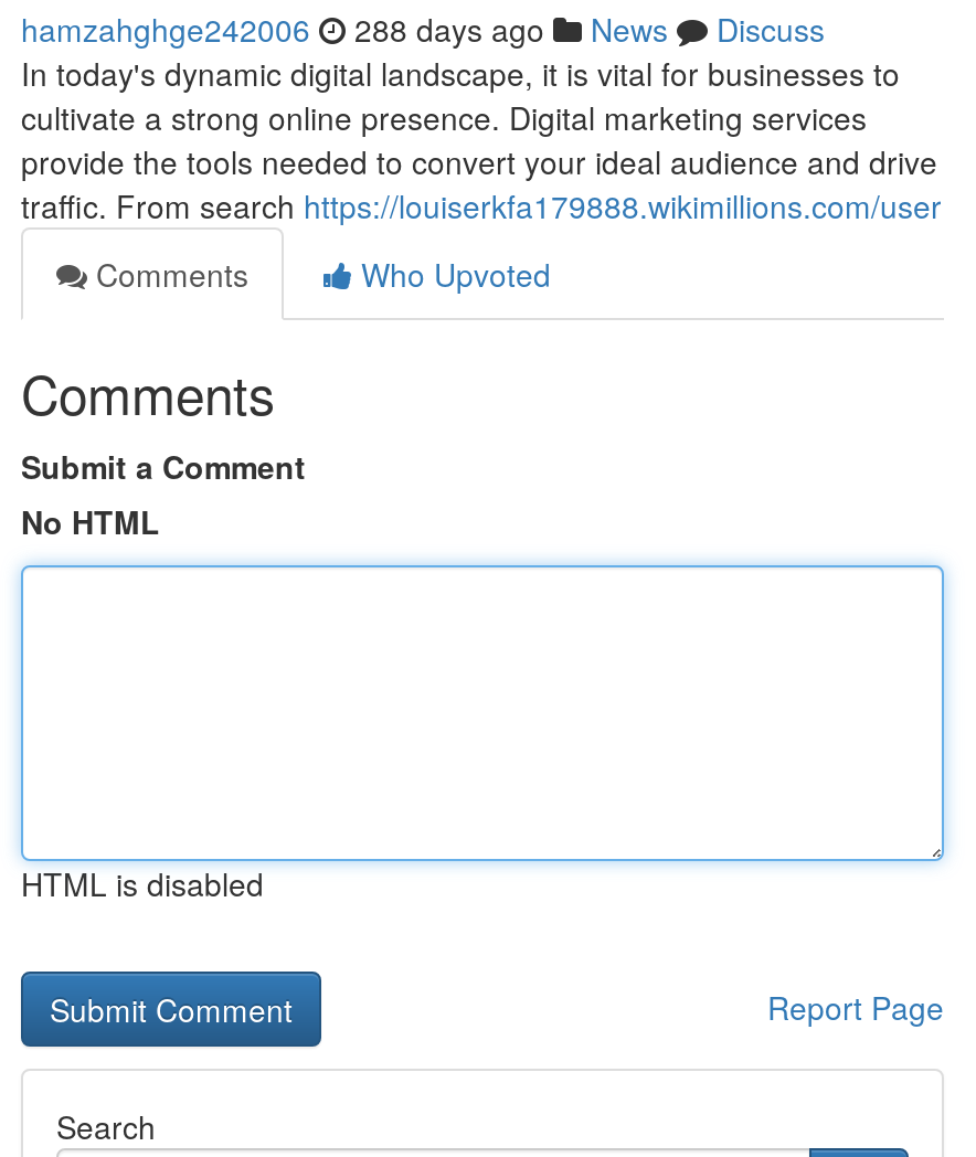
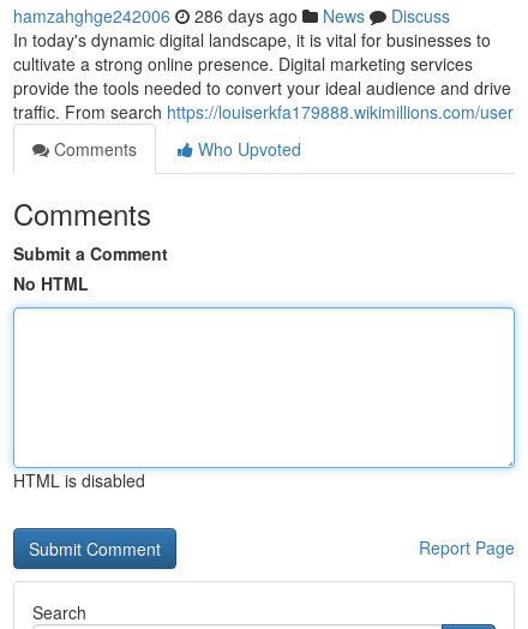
- hamzahghge242006 288 days ago News Discuss
+ hamzahghge242006 286 days ago News Discuss
